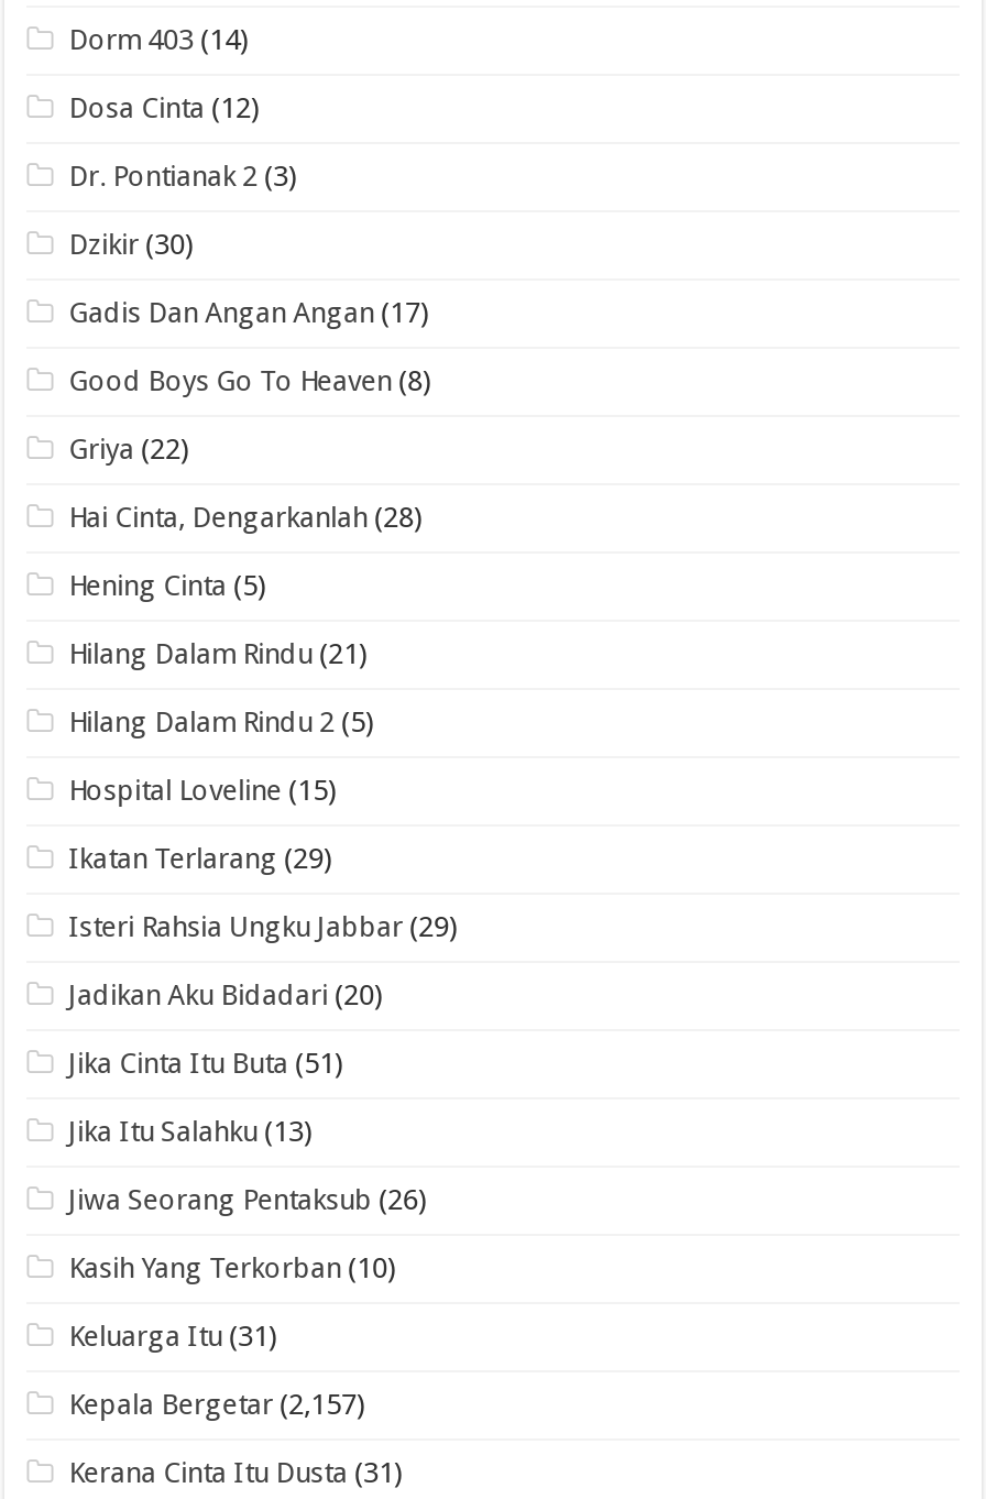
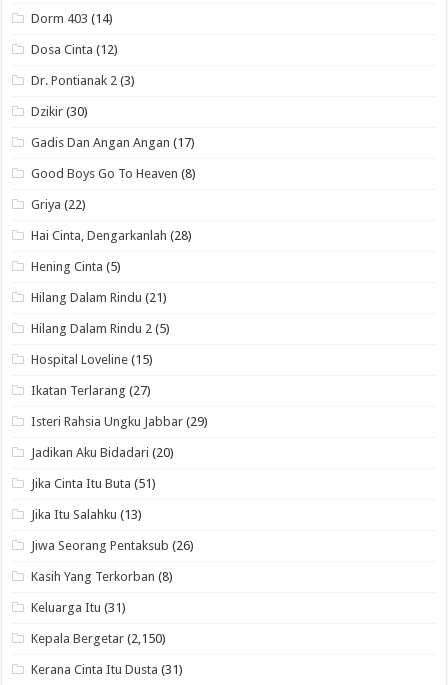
- Ikatan Terlarang (29)
+ Ikatan Terlarang (27)

- Kasih Yang Terkorban (10)
+ Kasih Yang Terkorban (8)

- Kepala Bergetar (2,157)
+ Kepala Bergetar (2,150)
